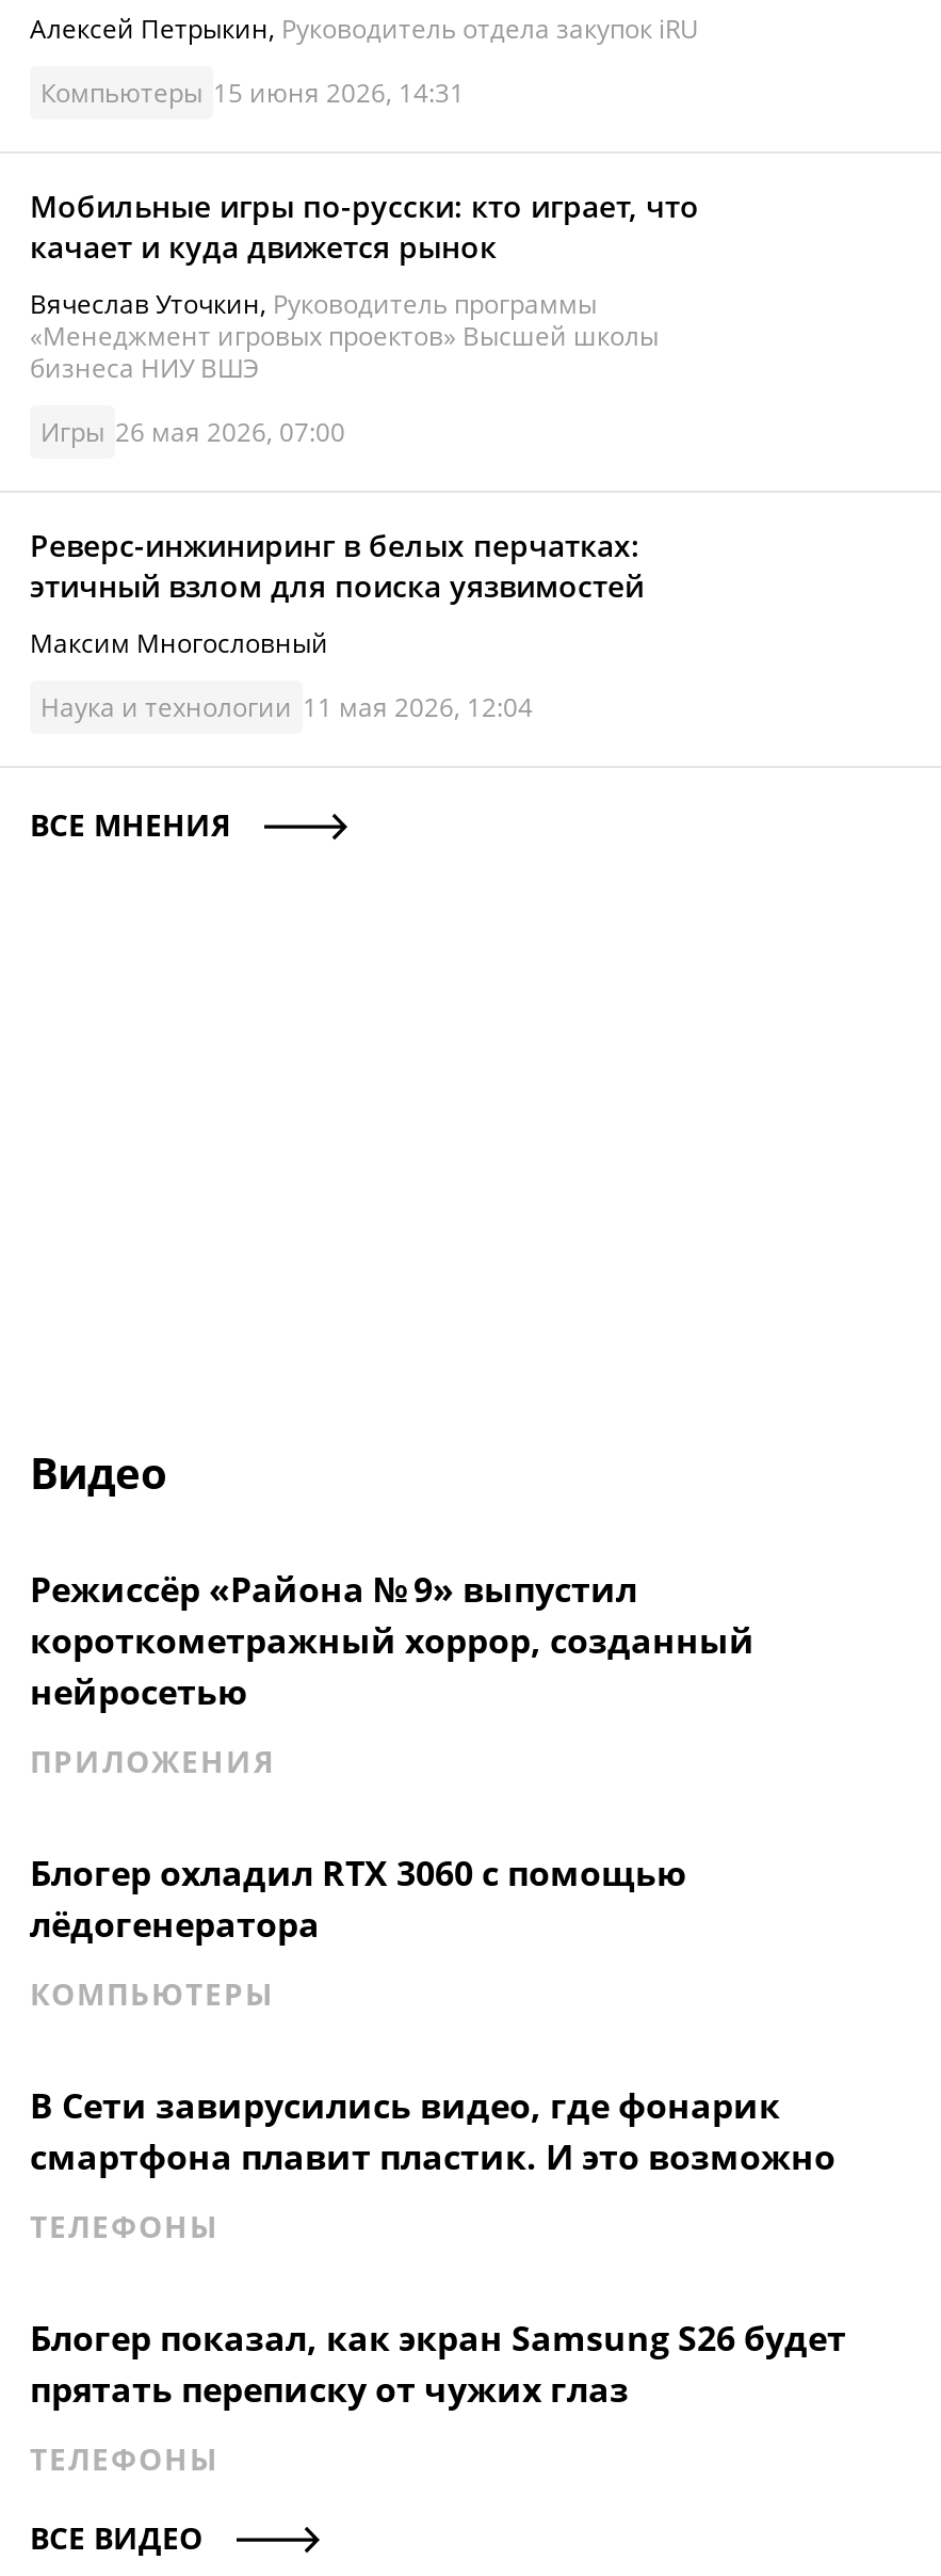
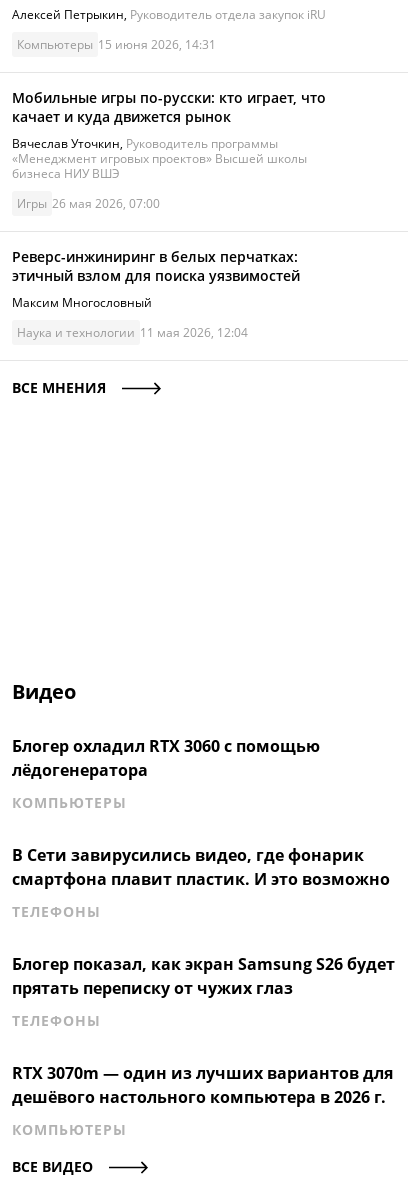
- Режиссёр «Района № 9» выпустил
- короткометражный хоррор, созданный
- нейросетью
- ПРИЛОЖЕНИЯ

moved up: Блогер охладил RTX 3060 с помощью | лёдогенератора | КОМПЬЮТЕРЫ | В Сети завирусились видео, где фонарик | смартфона плавит пластик. И это возможно | ТЕЛЕФОНЫ | прятать переписку от чужих глаз | ТЕЛЕФОНЫ

+ RTX 3070m — один из лучших вариантов для
+ дешёвого настольного компьютера в 2026 г.
+ КОМПЬЮТЕРЫ
